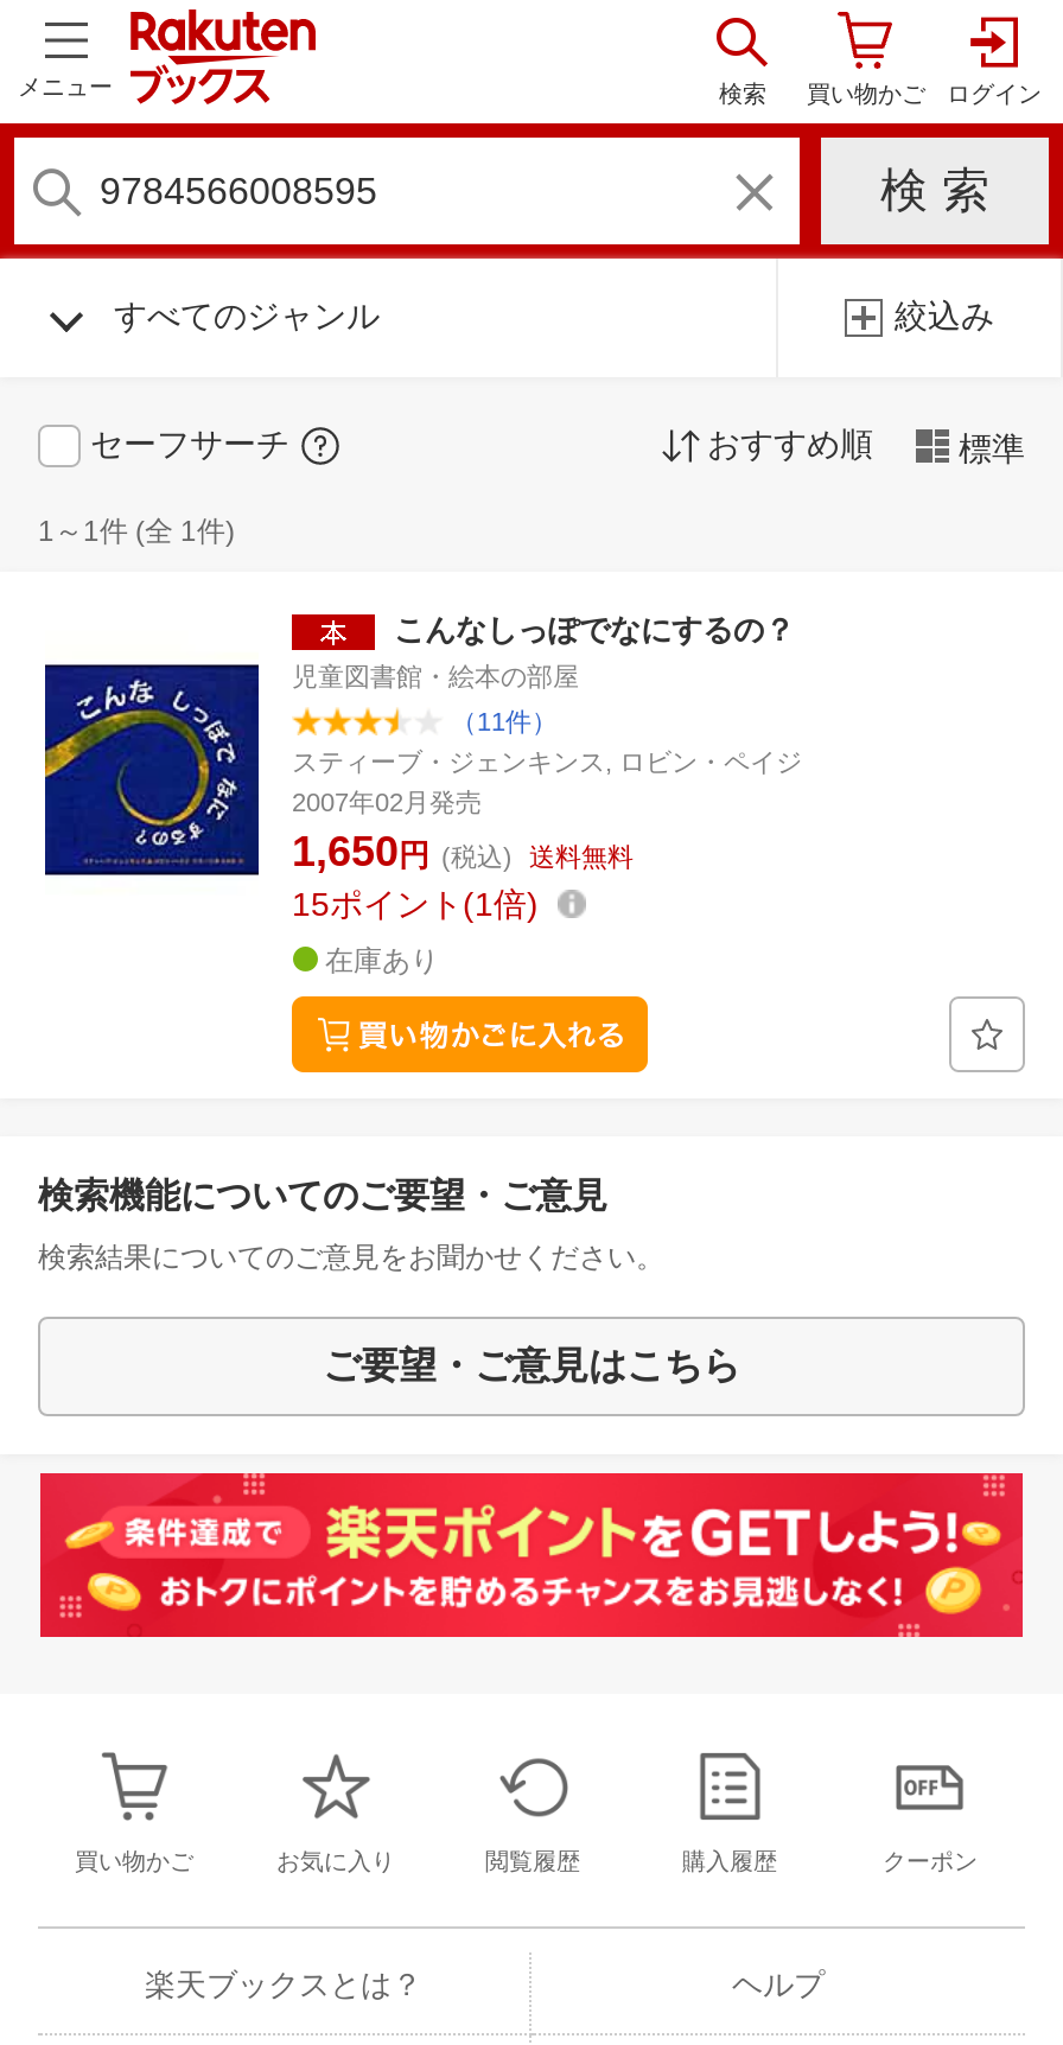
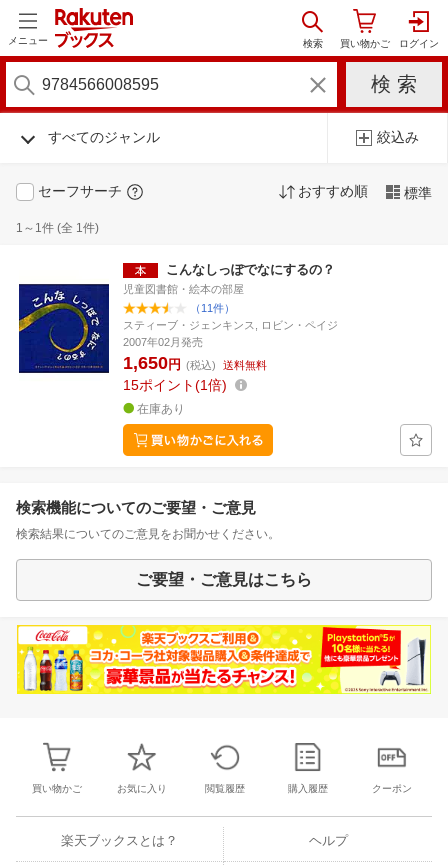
- [image]
+ [image]
